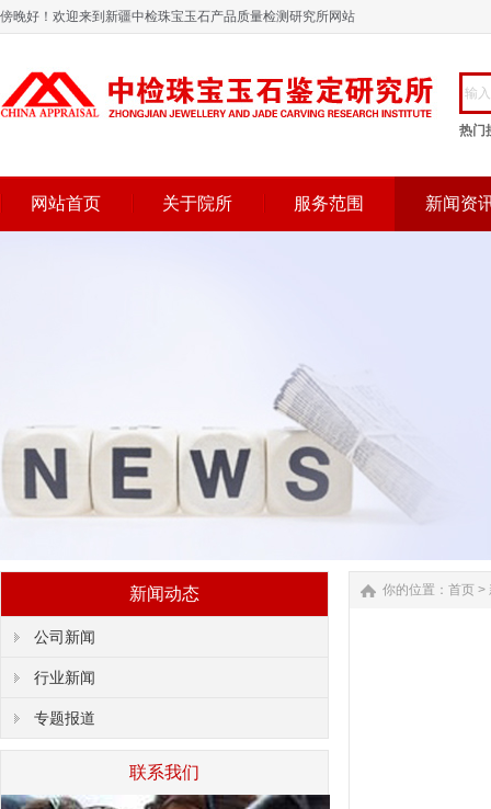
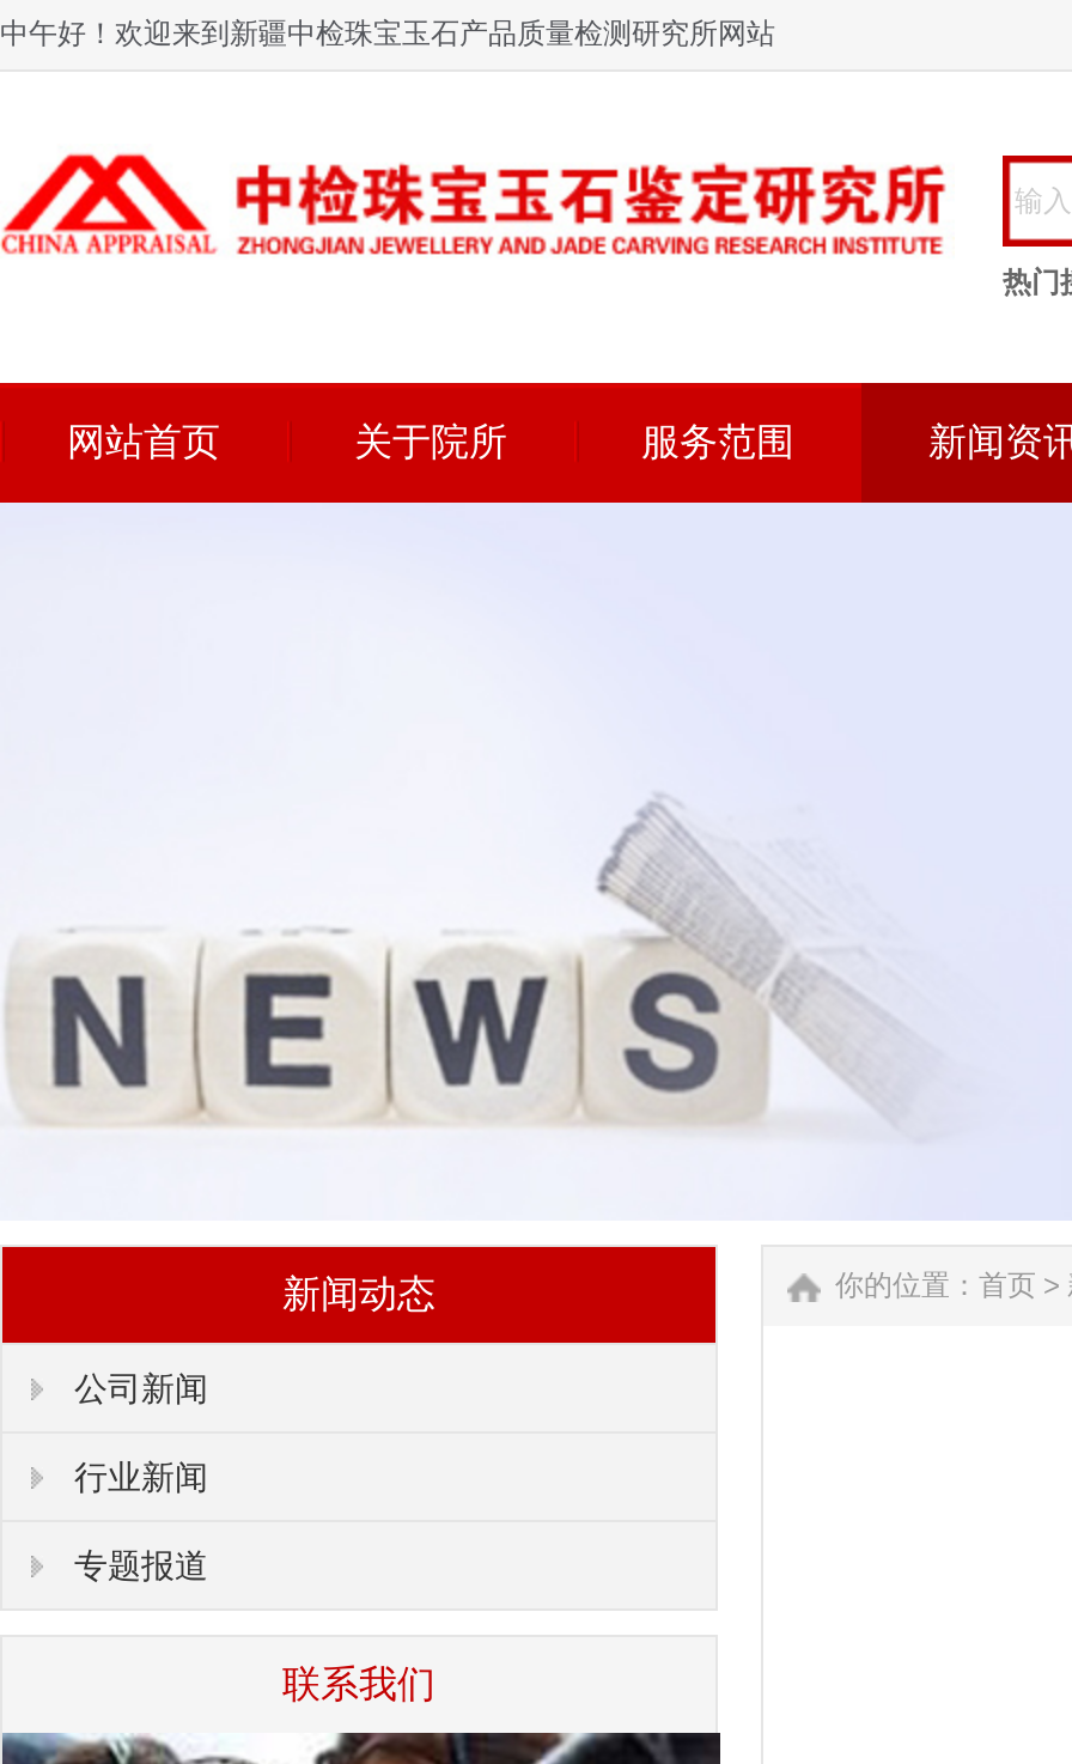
- 傍晚好！欢迎来到新疆中检珠宝玉石产品质量检测研究所网站
+ 中午好！欢迎来到新疆中检珠宝玉石产品质量检测研究所网站
